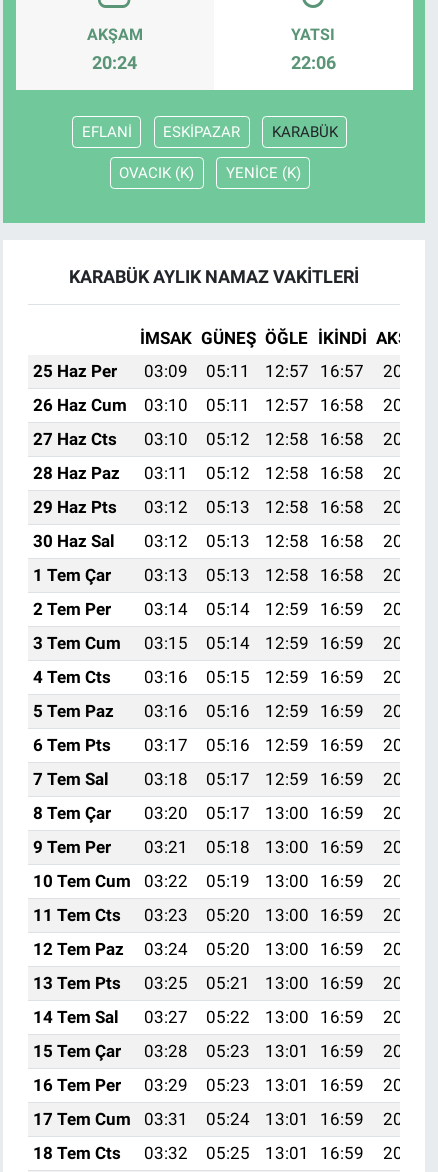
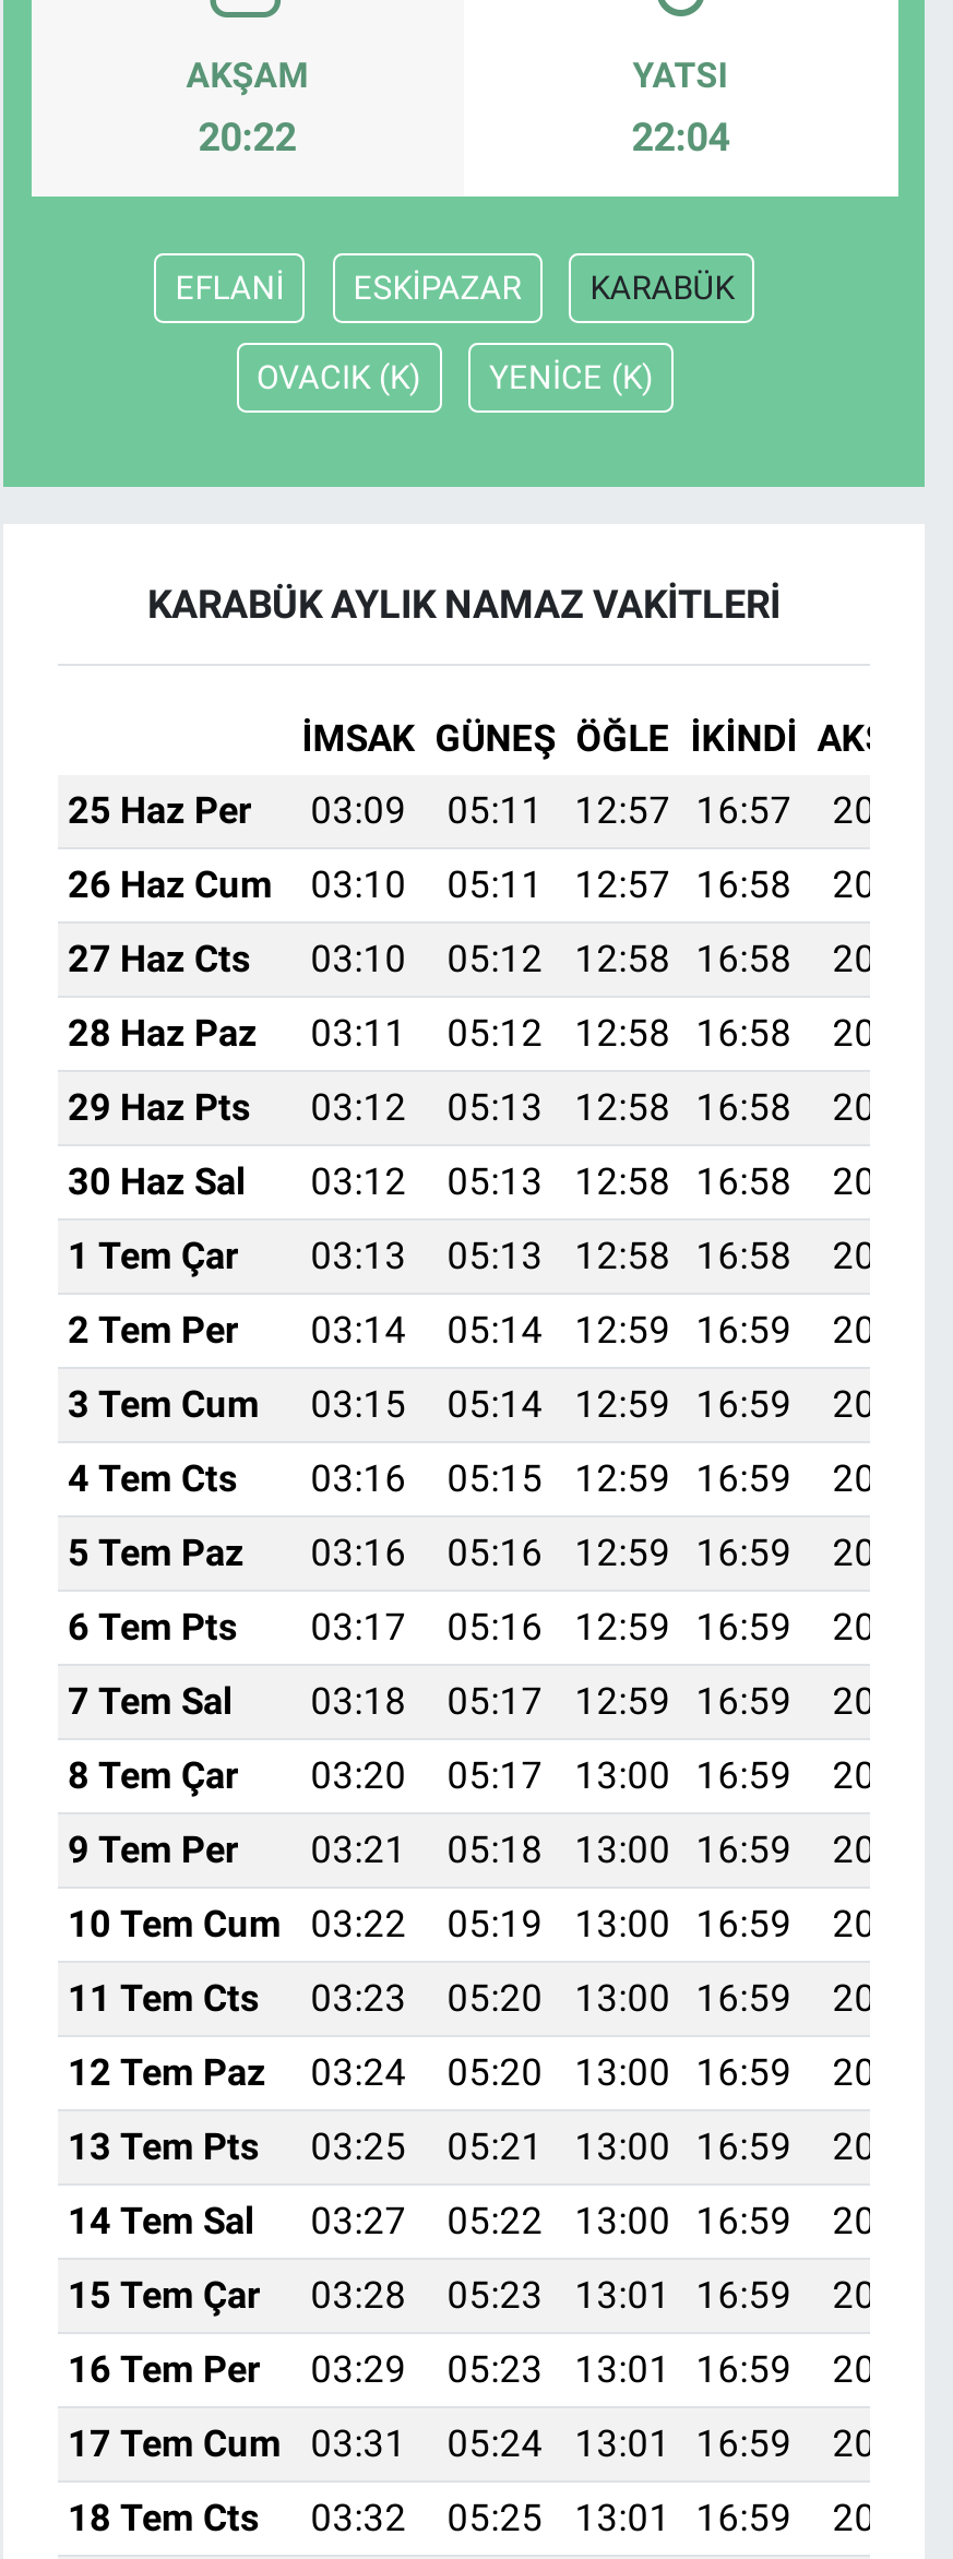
- 20:24
+ 20:22

- 22:06
+ 22:04
